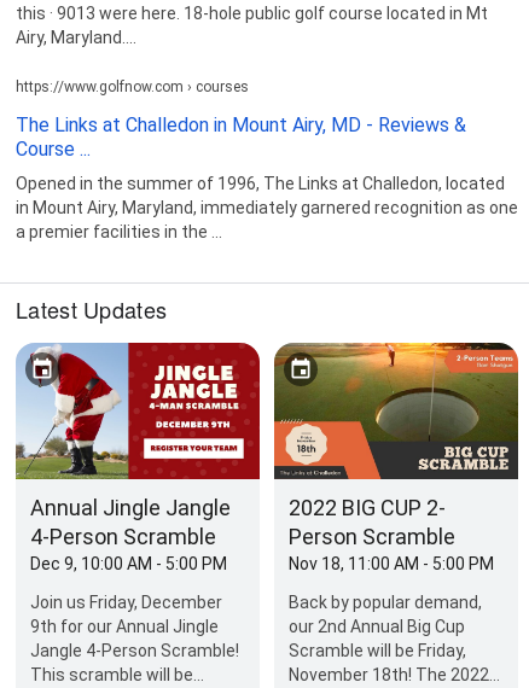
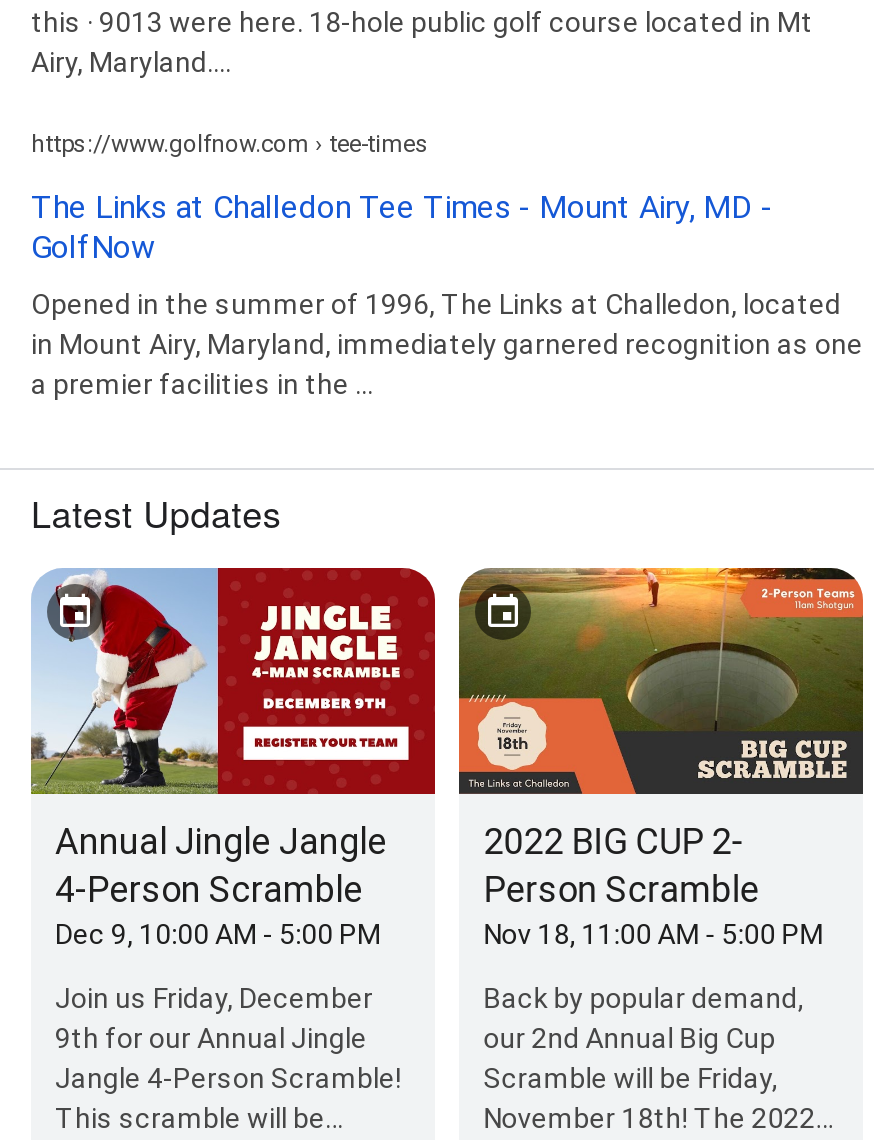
- https://www.golfnow.com › courses
+ https://www.golfnow.com › tee-times

- The Links at Challedon in Mount Airy, MD - Reviews &
- Course ...
+ The Links at Challedon Tee Times - Mount Airy, MD -
+ GolfNow
